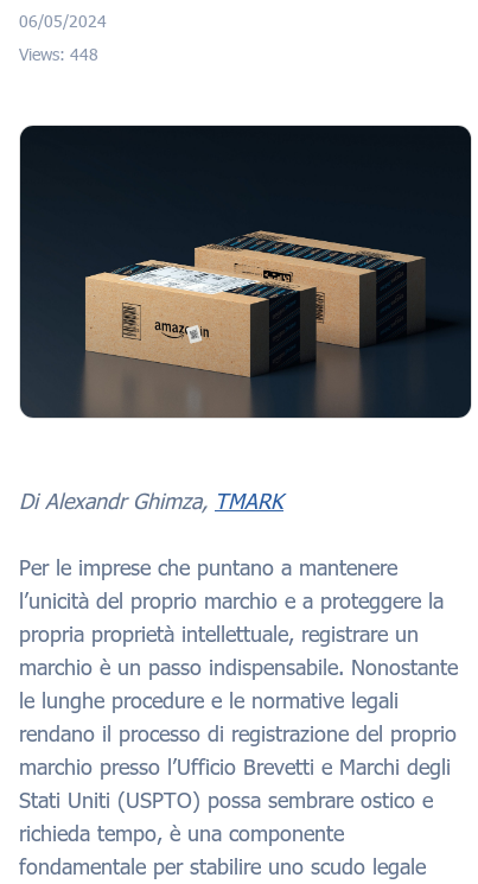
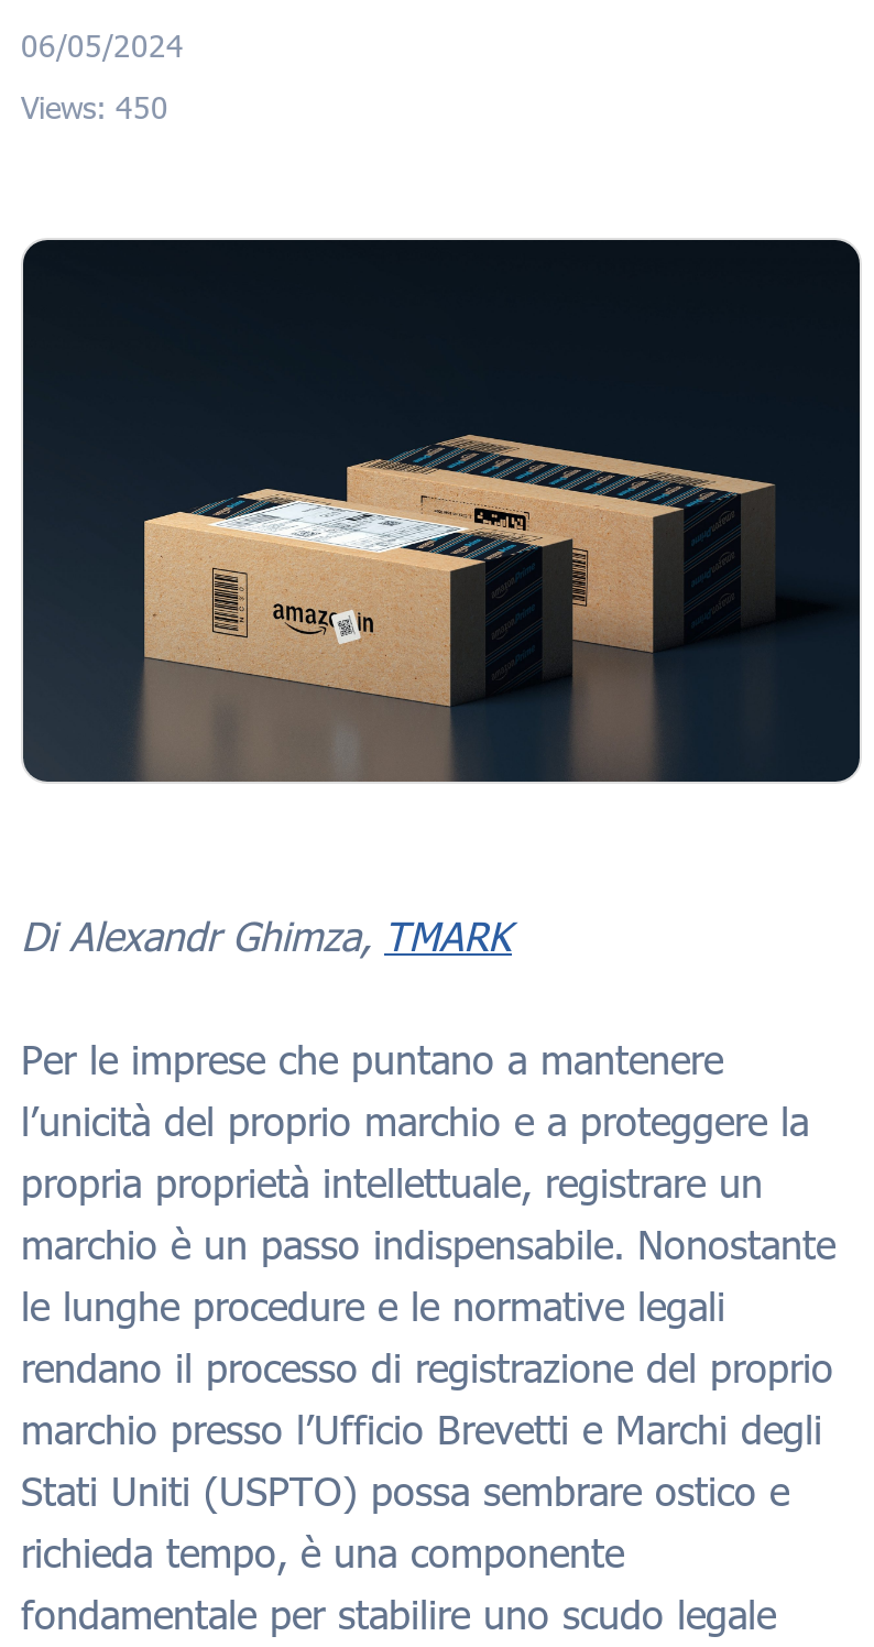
- Views: 448
+ Views: 450
